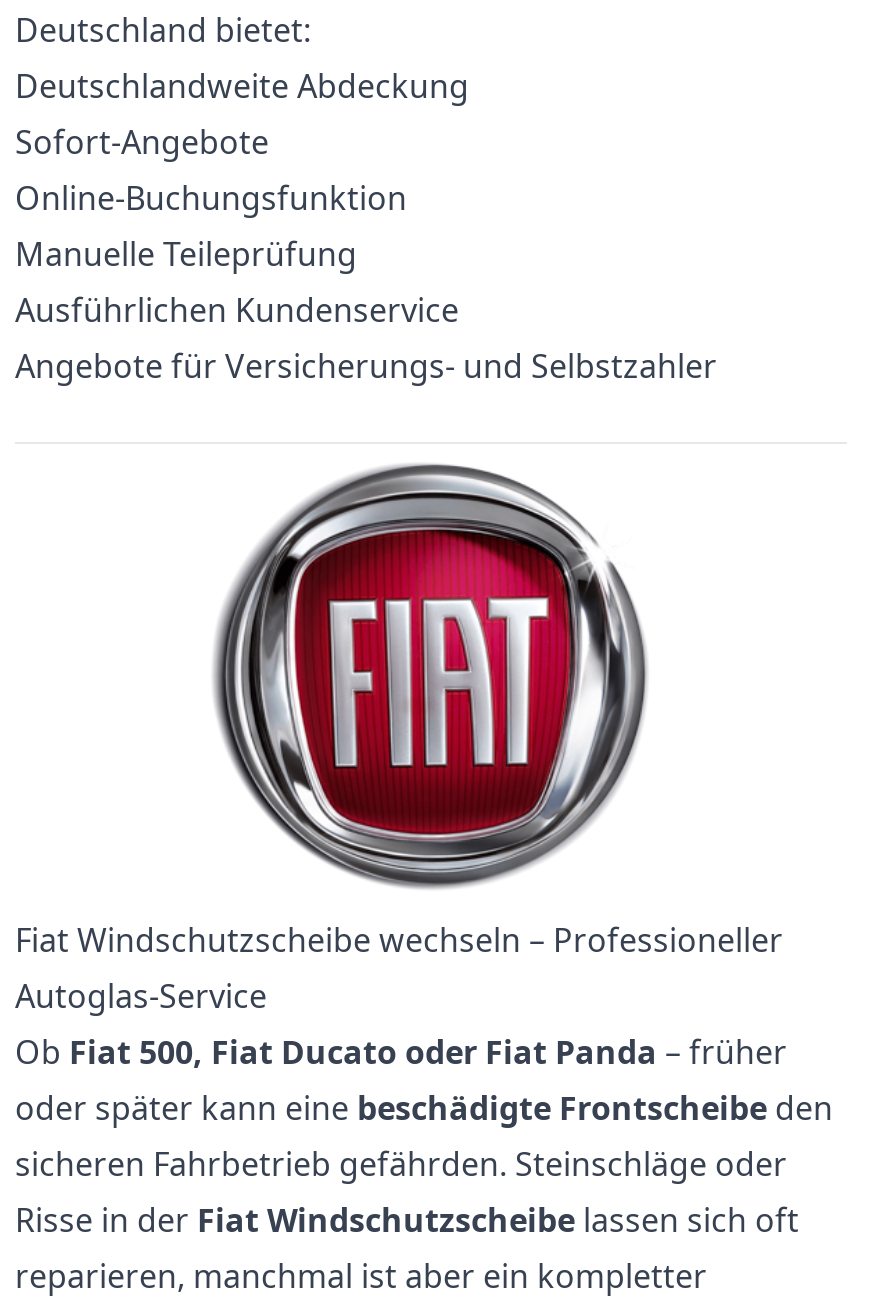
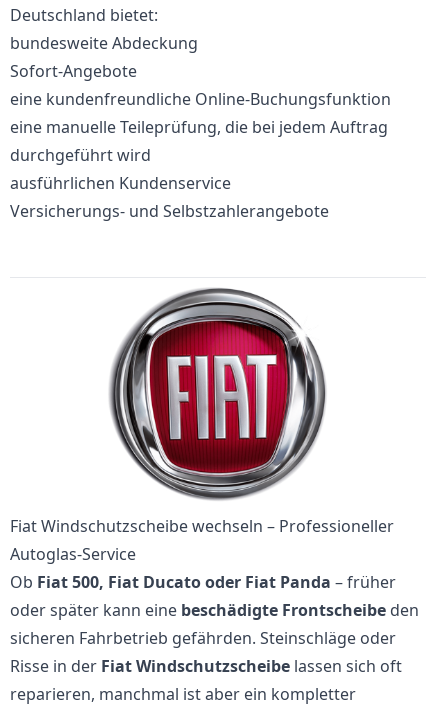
- Deutschlandweite Abdeckung
+ bundesweite Abdeckung

- Online-Buchungsfunktion
- Manuelle Teileprüfung
- Ausführlichen Kundenservice
- Angebote für Versicherungs- und Selbstzahler
+ eine kundenfreundliche Online-Buchungsfunktion
+ eine manuelle Teileprüfung, die bei jedem Auftrag
+ durchgeführt wird
+ ausführlichen Kundenservice
+ Versicherungs- und Selbstzahlerangebote
